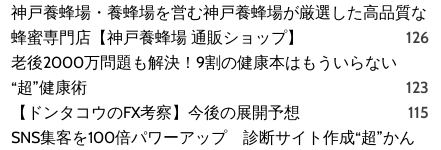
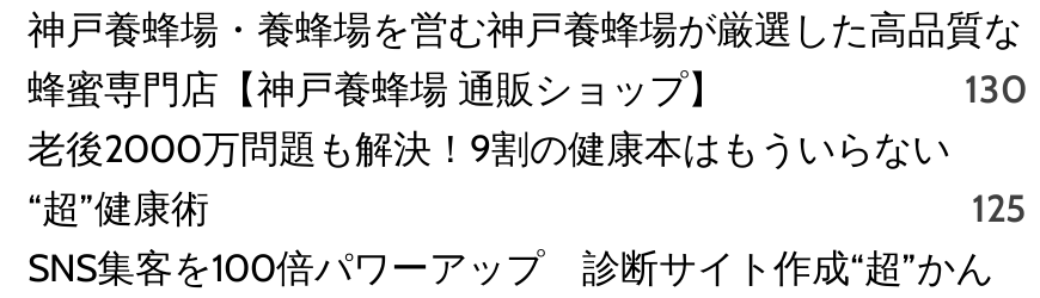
- 126
+ 130

- 123
- 【ドンタコウのFX考察】今後の展開予想
- 115
+ 125
